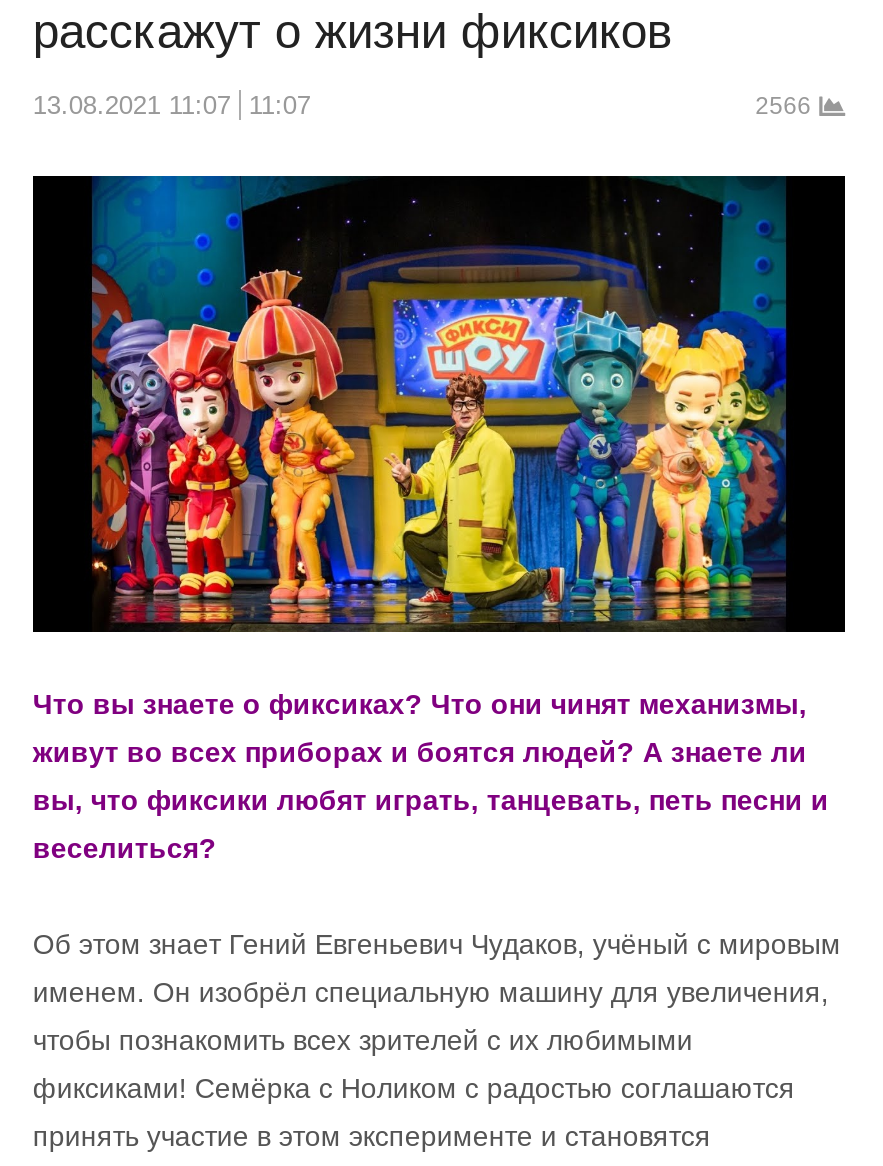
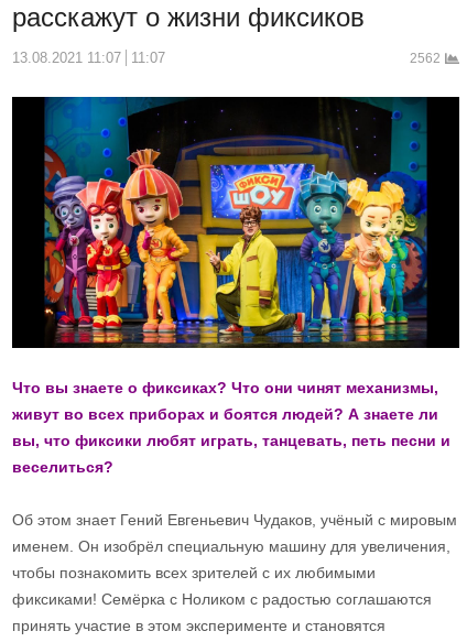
- 2566
+ 2562
